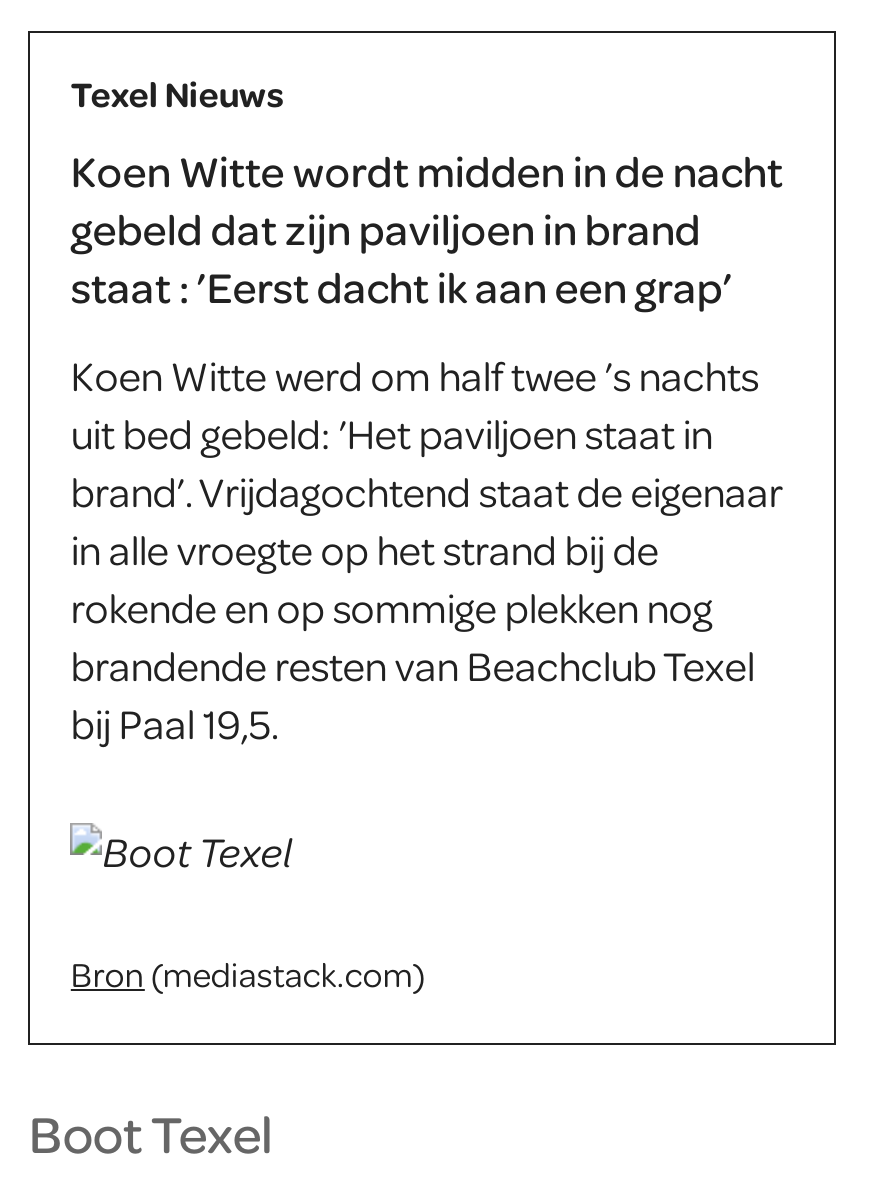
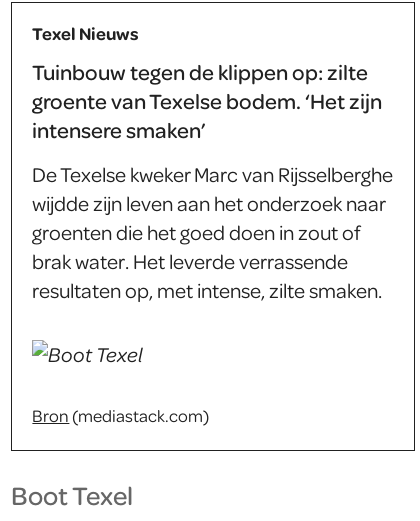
- Koen Witte wordt midden in de nacht
- gebeld dat zijn paviljoen in brand
- staat : ’Eerst dacht ik aan een grap’
+ Tuinbouw tegen de klippen op: zilte
+ groente van Texelse bodem. ‘Het zijn
+ intensere smaken’

- Koen Witte werd om half twee ’s nachts
- uit bed gebeld: ’Het paviljoen staat in
- brand’. Vrijdagochtend staat de eigenaar
- in alle vroegte op het strand bij de
- rokende en op sommige plekken nog
- brandende resten van Beachclub Texel
- bij Paal 19,5.
+ De Texelse kweker Marc van Rijsselberghe
+ wijdde zijn leven aan het onderzoek naar
+ groenten die het goed doen in zout of
+ brak water. Het leverde verrassende
+ resultaten op, met intense, zilte smaken.
